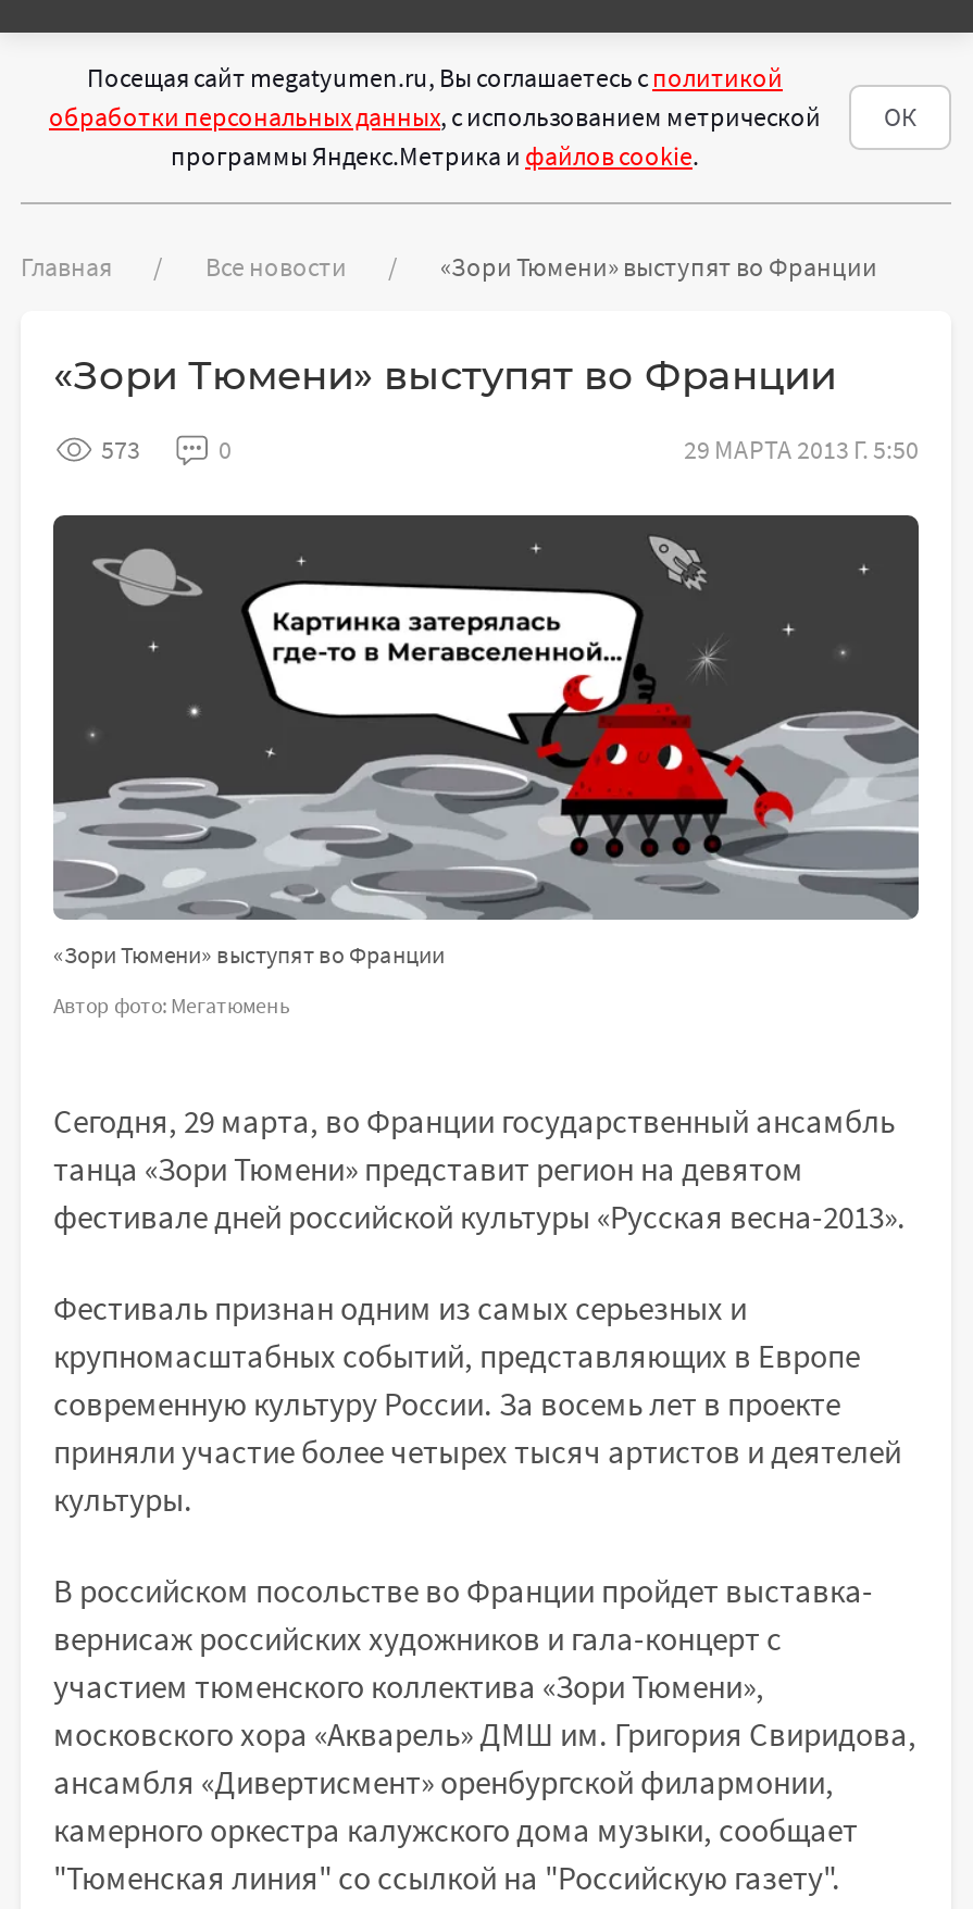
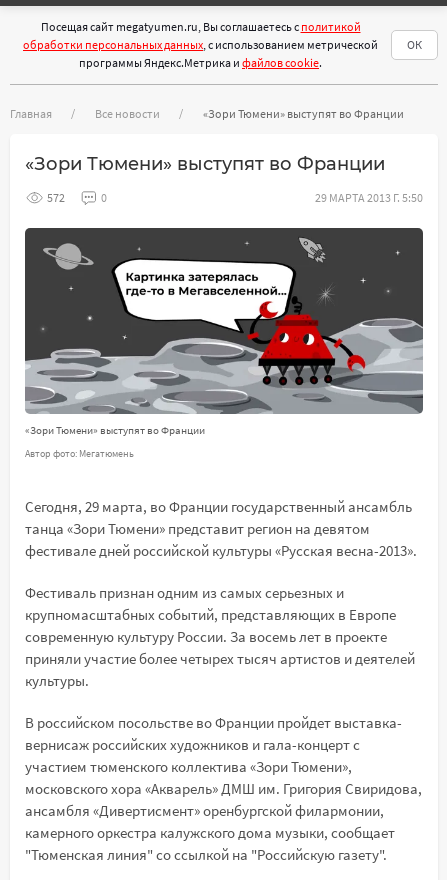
- 573
+ 572
